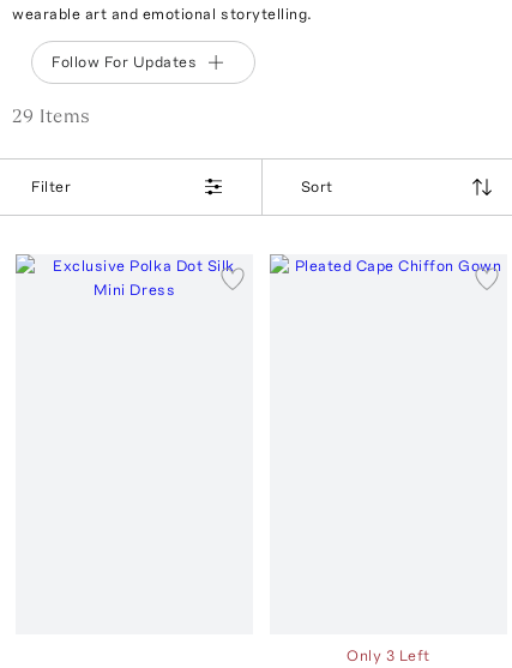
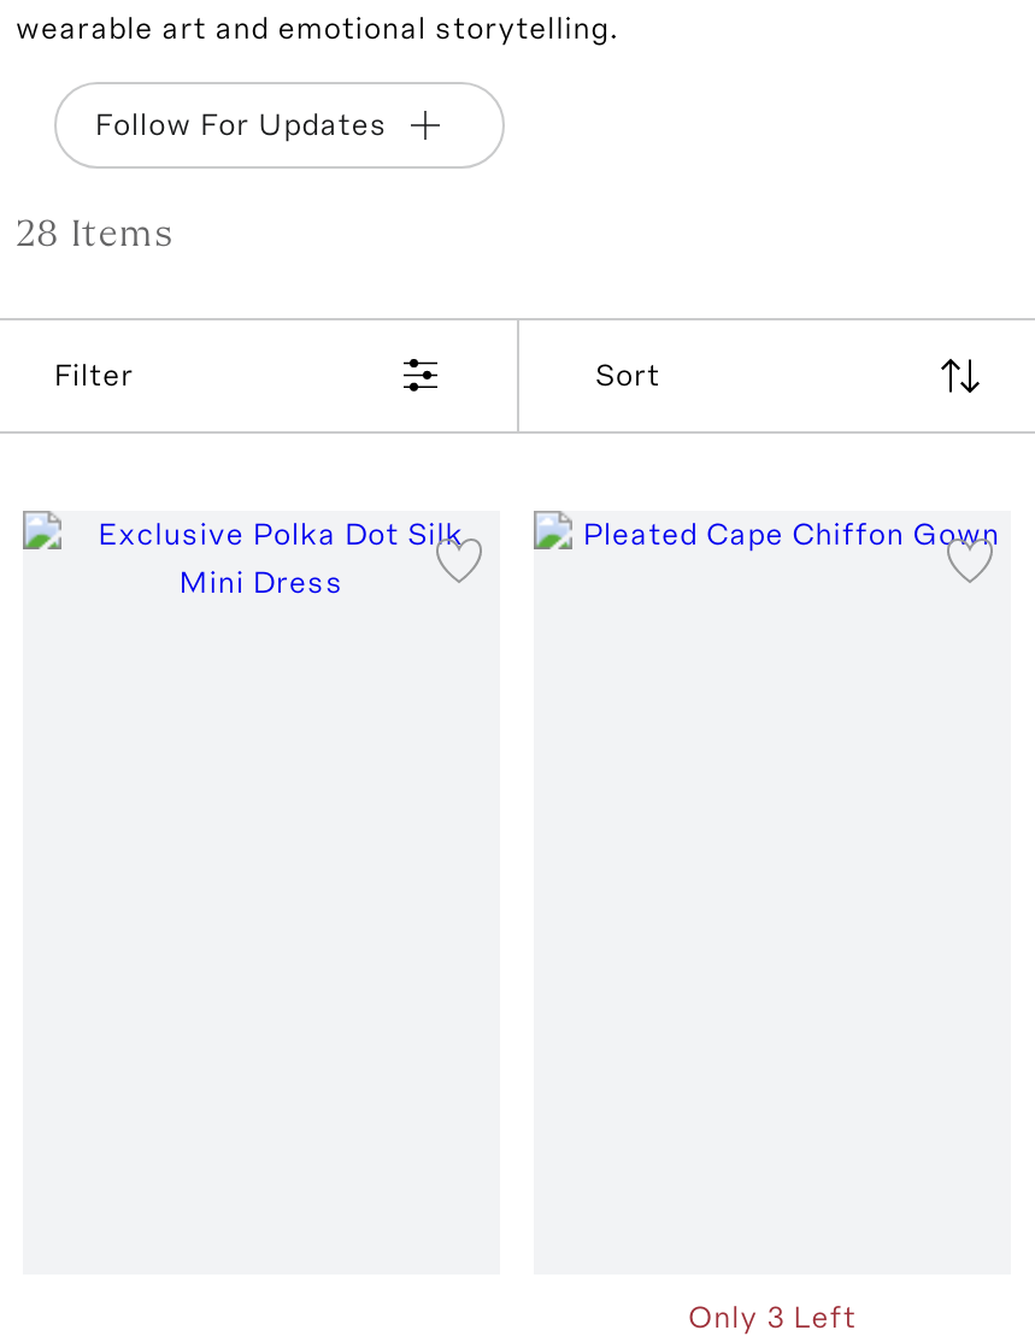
- 29 Items
+ 28 Items
